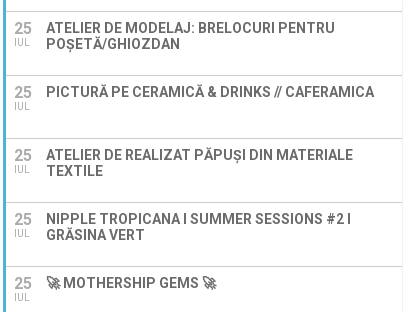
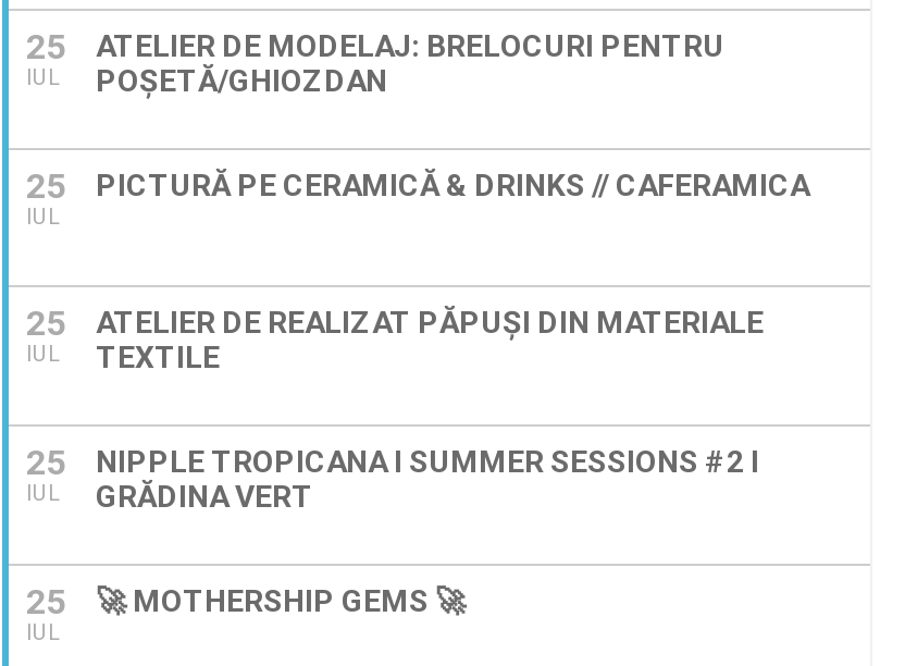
- GRĂSINA VERT
+ GRĂDINA VERT
